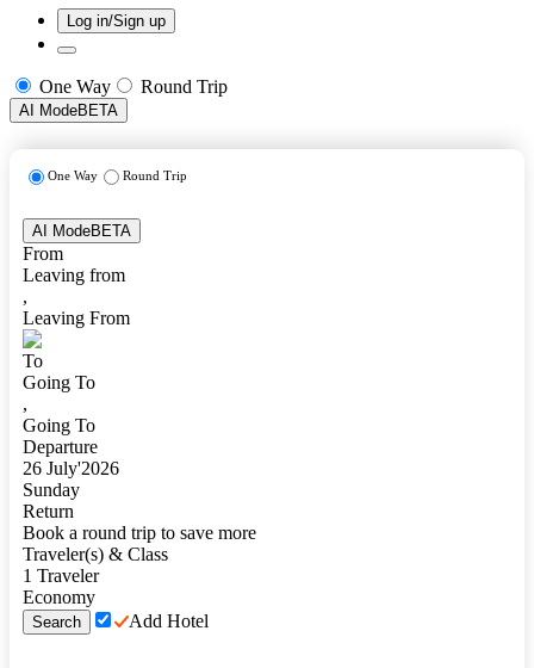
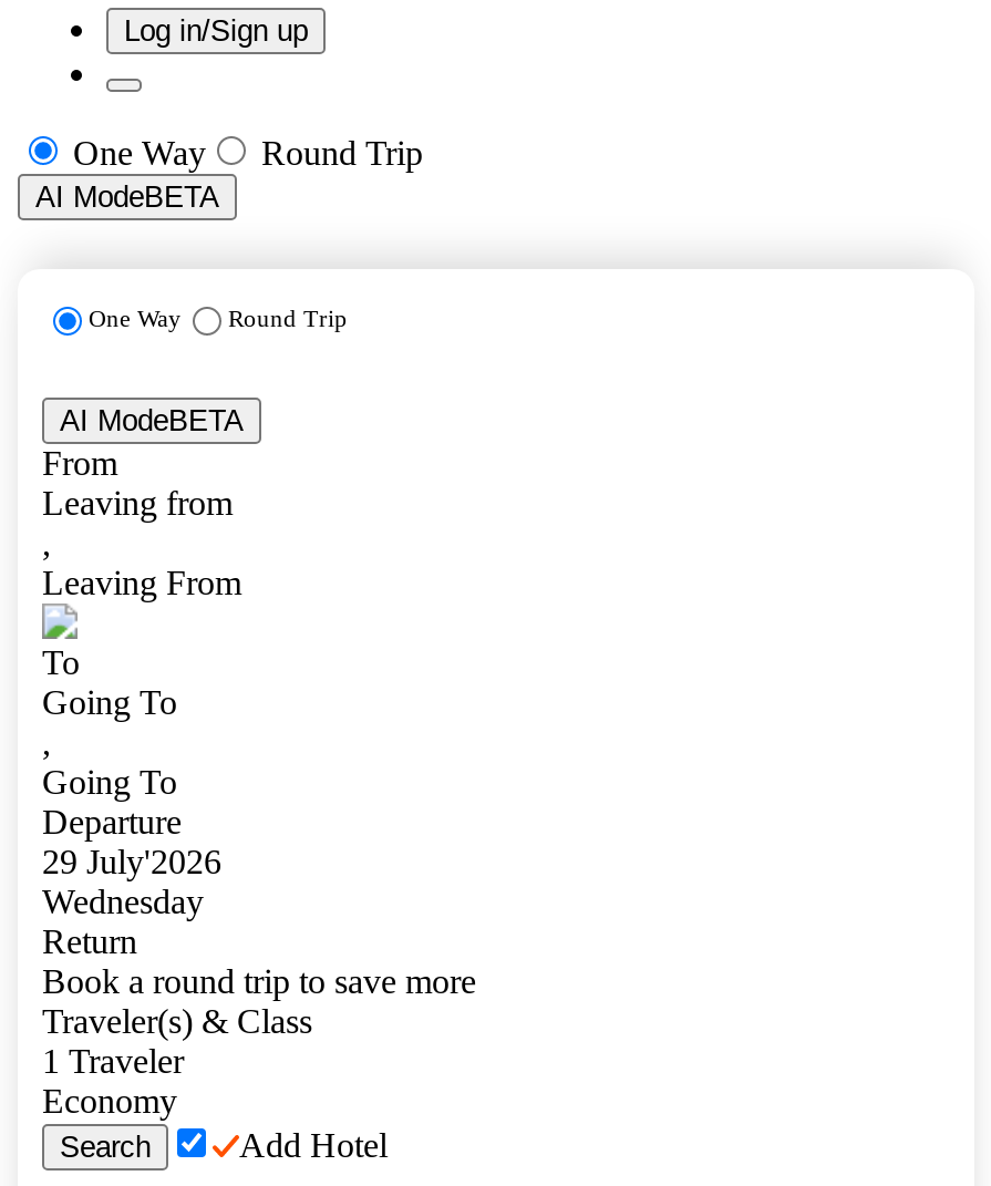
- 26 July'2026
- Sunday
+ 29 July'2026
+ Wednesday
